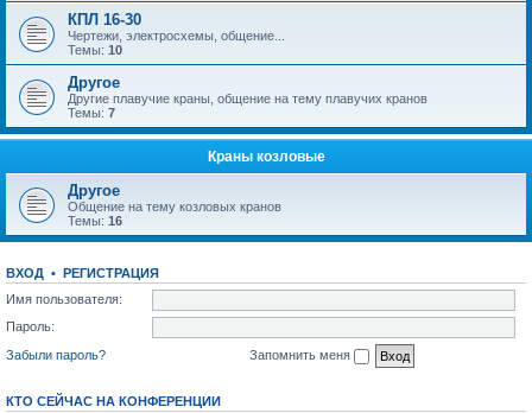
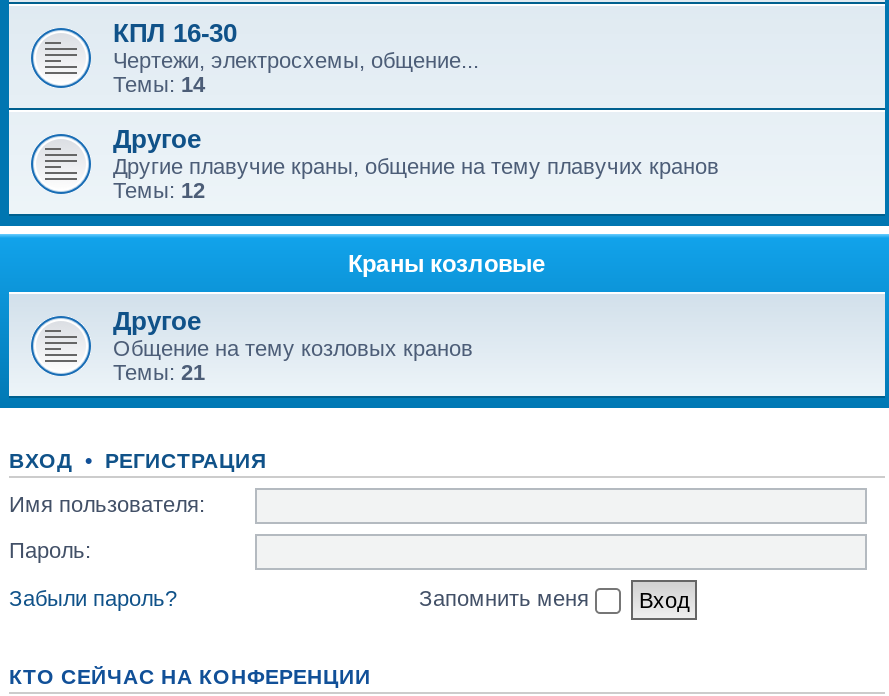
- Темы: 10
+ Темы: 14

- Темы: 7
+ Темы: 12

- Темы: 16
+ Темы: 21
